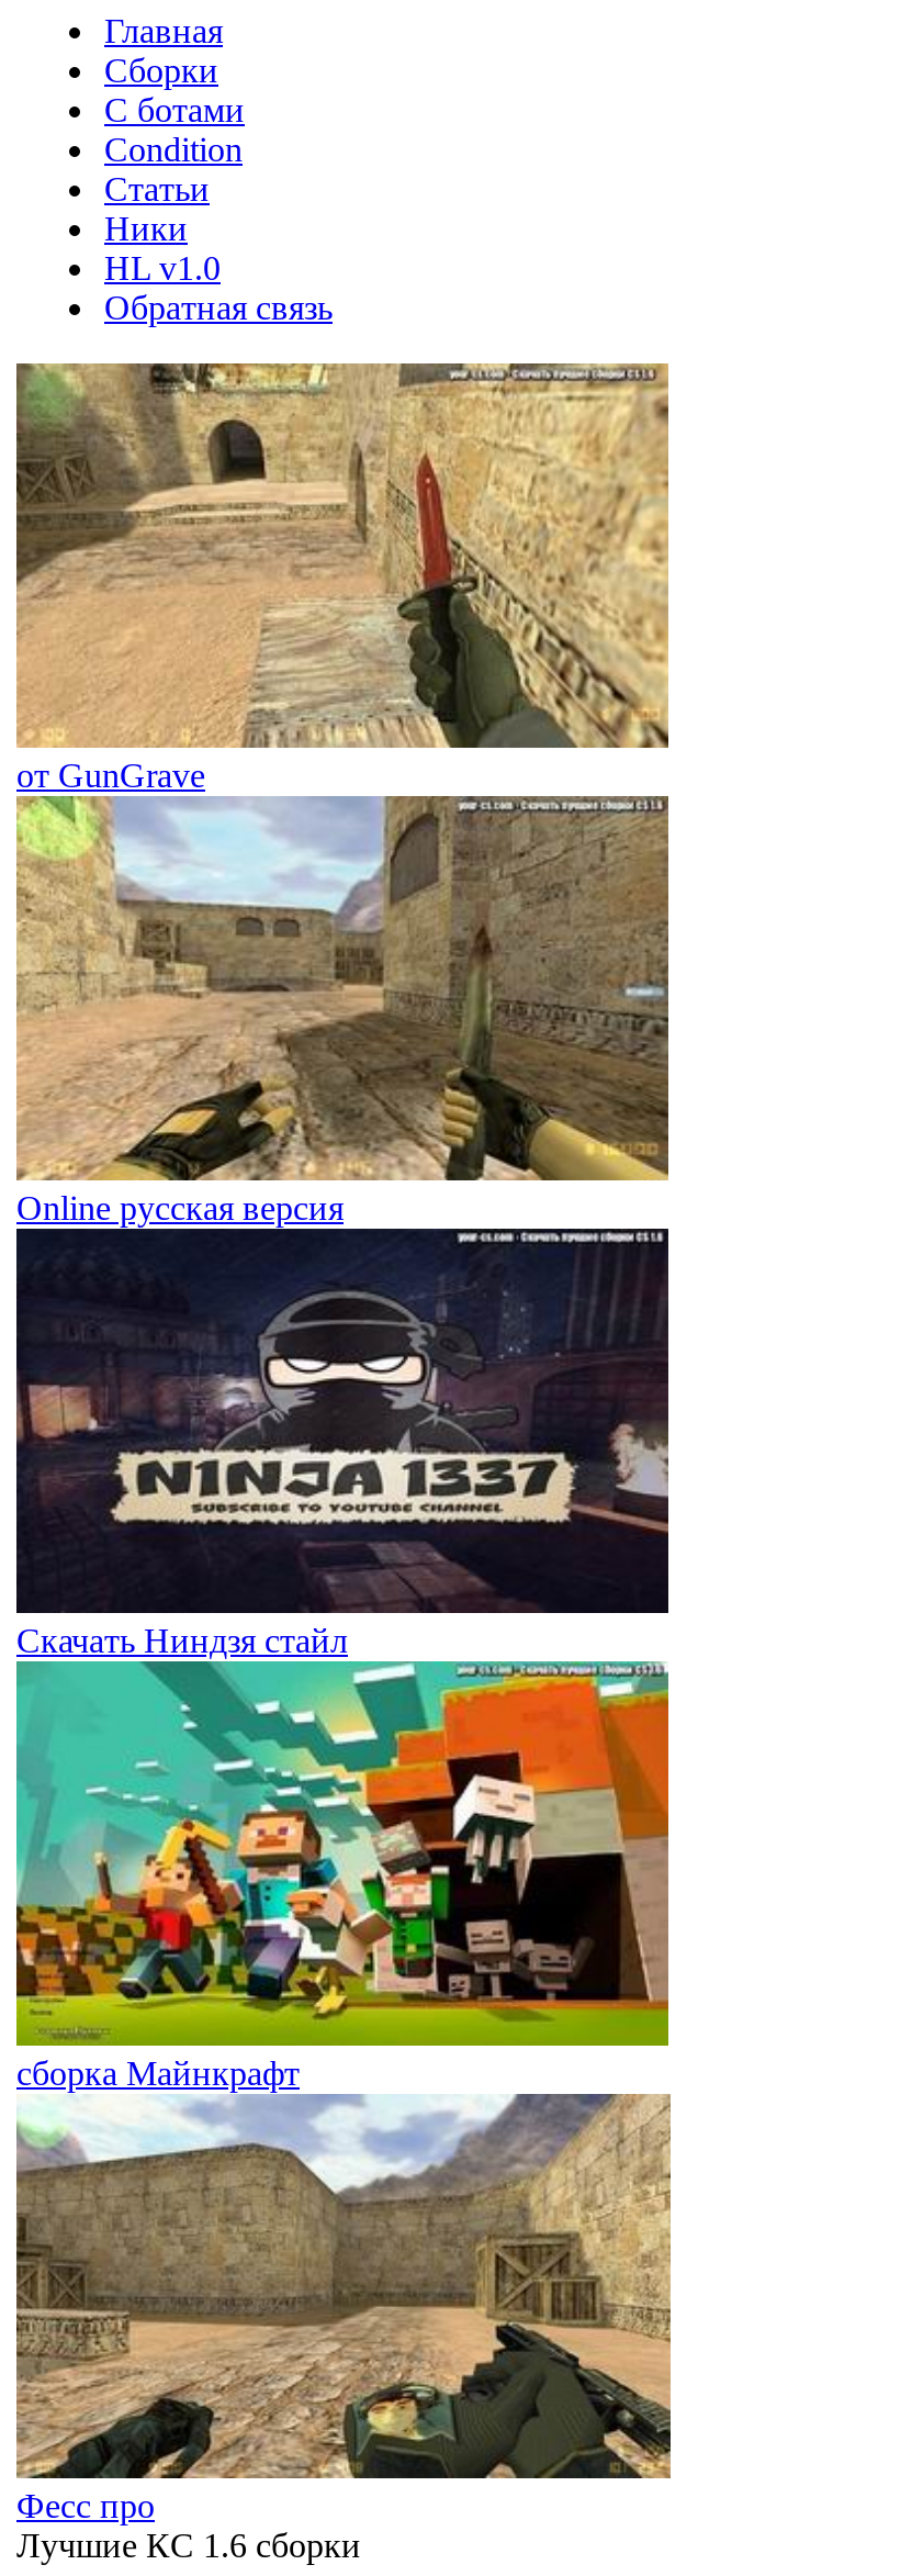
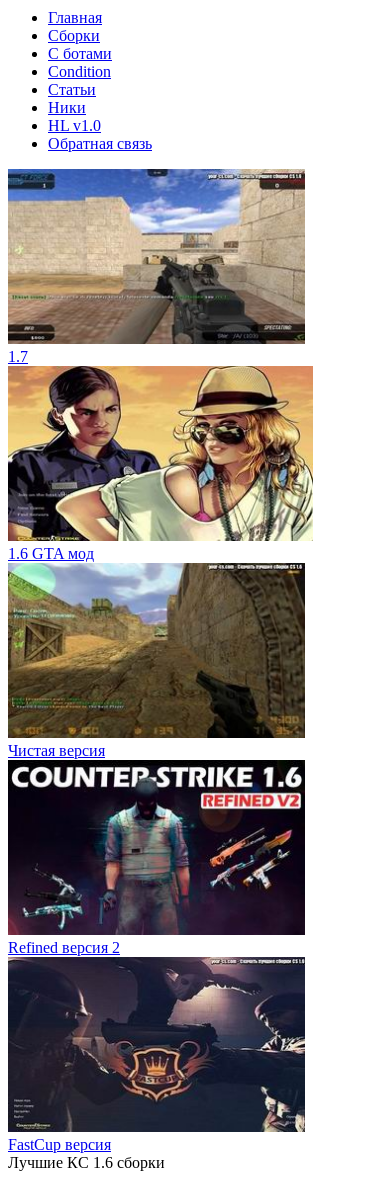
- [image]
- от GunGrave
+ [image]
+ 1.7

- [image]
- Online русская версия
+ [image]
+ 1.6 GTA мод

- [image]
- Скачать Ниндзя стайл
+ [image]
+ Чистая версия

- [image]
- сборка Майнкрафт
+ [image]
+ Refined версия 2

- [image]
- Фесс про
+ [image]
+ FastCup версия
